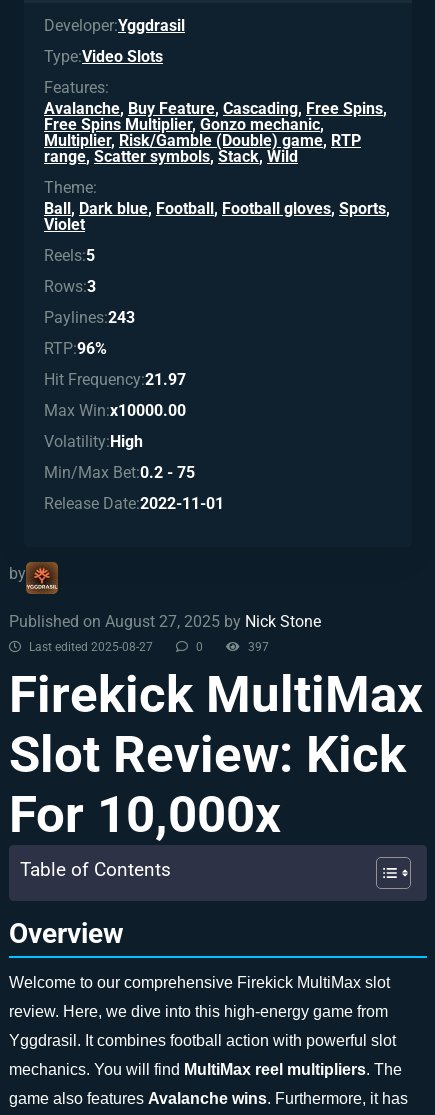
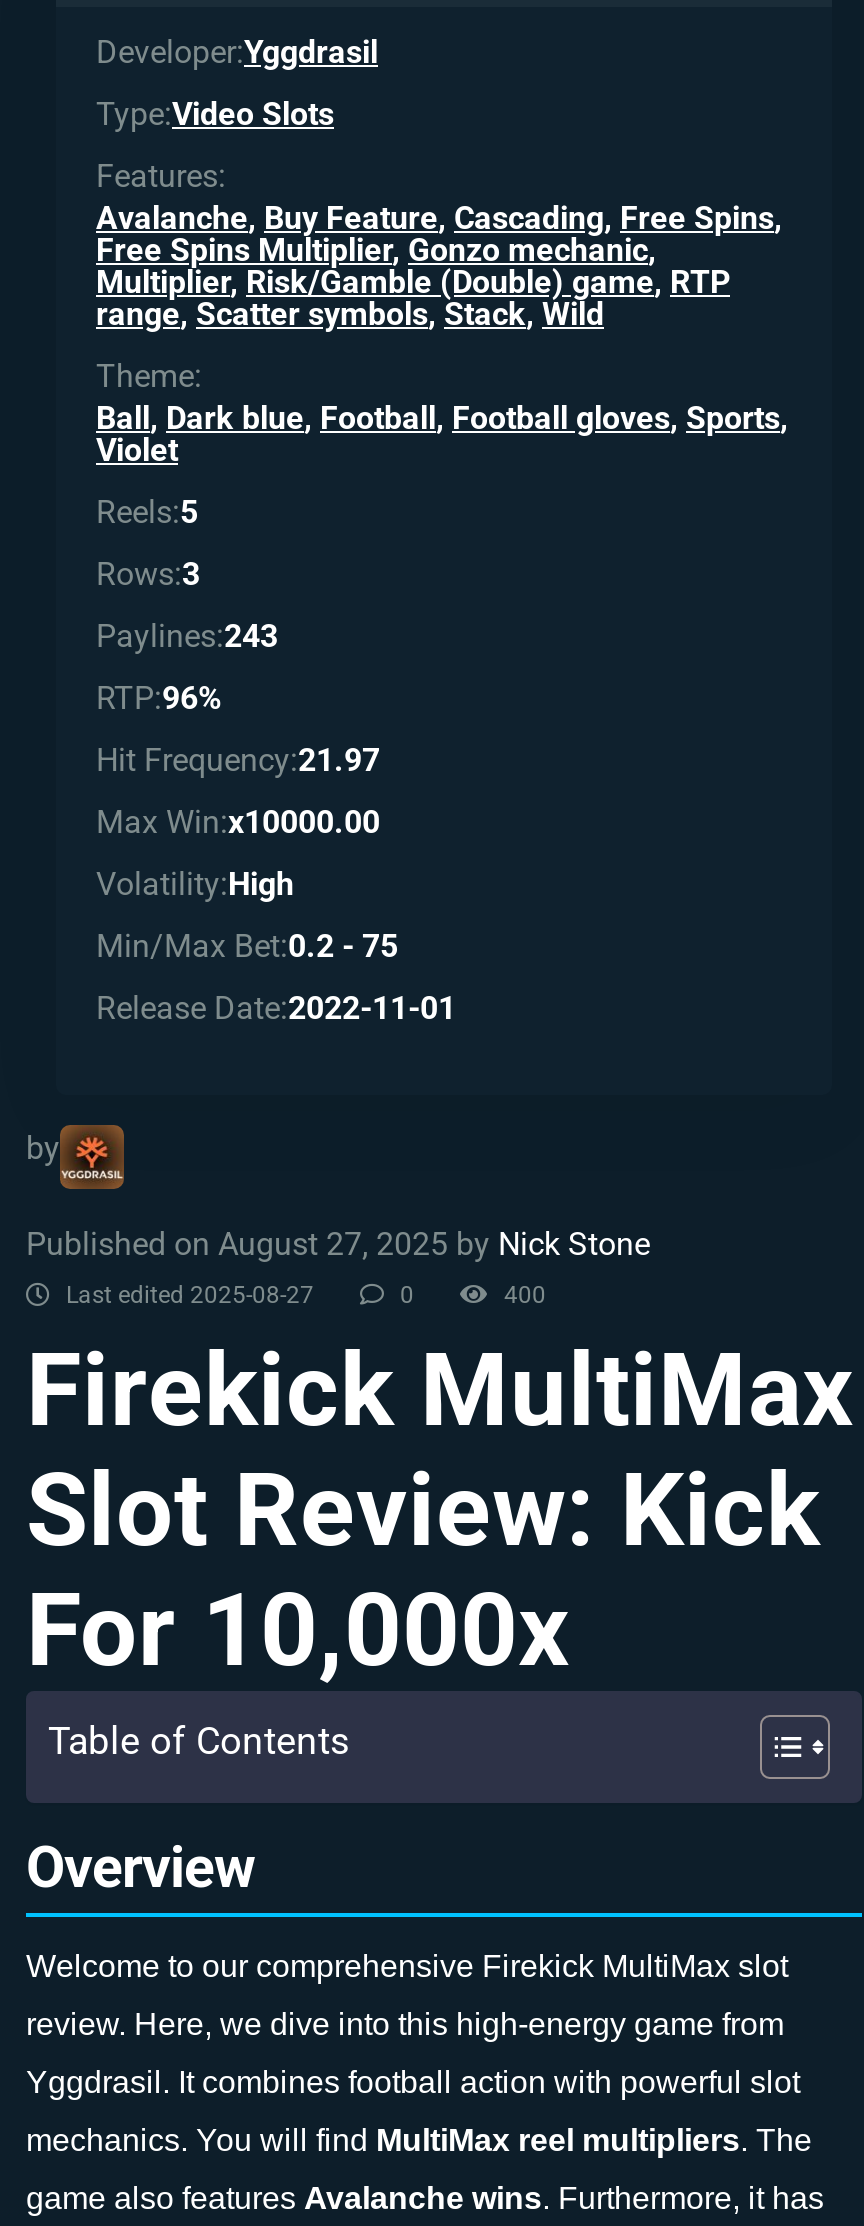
- 397
+ 400
